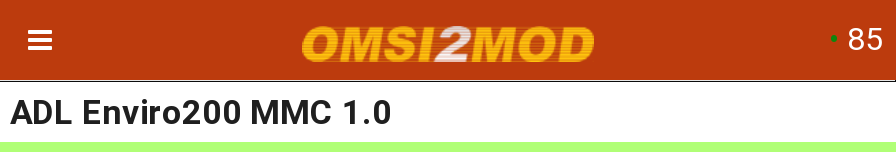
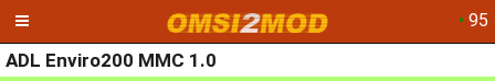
- • 85
+ • 95
